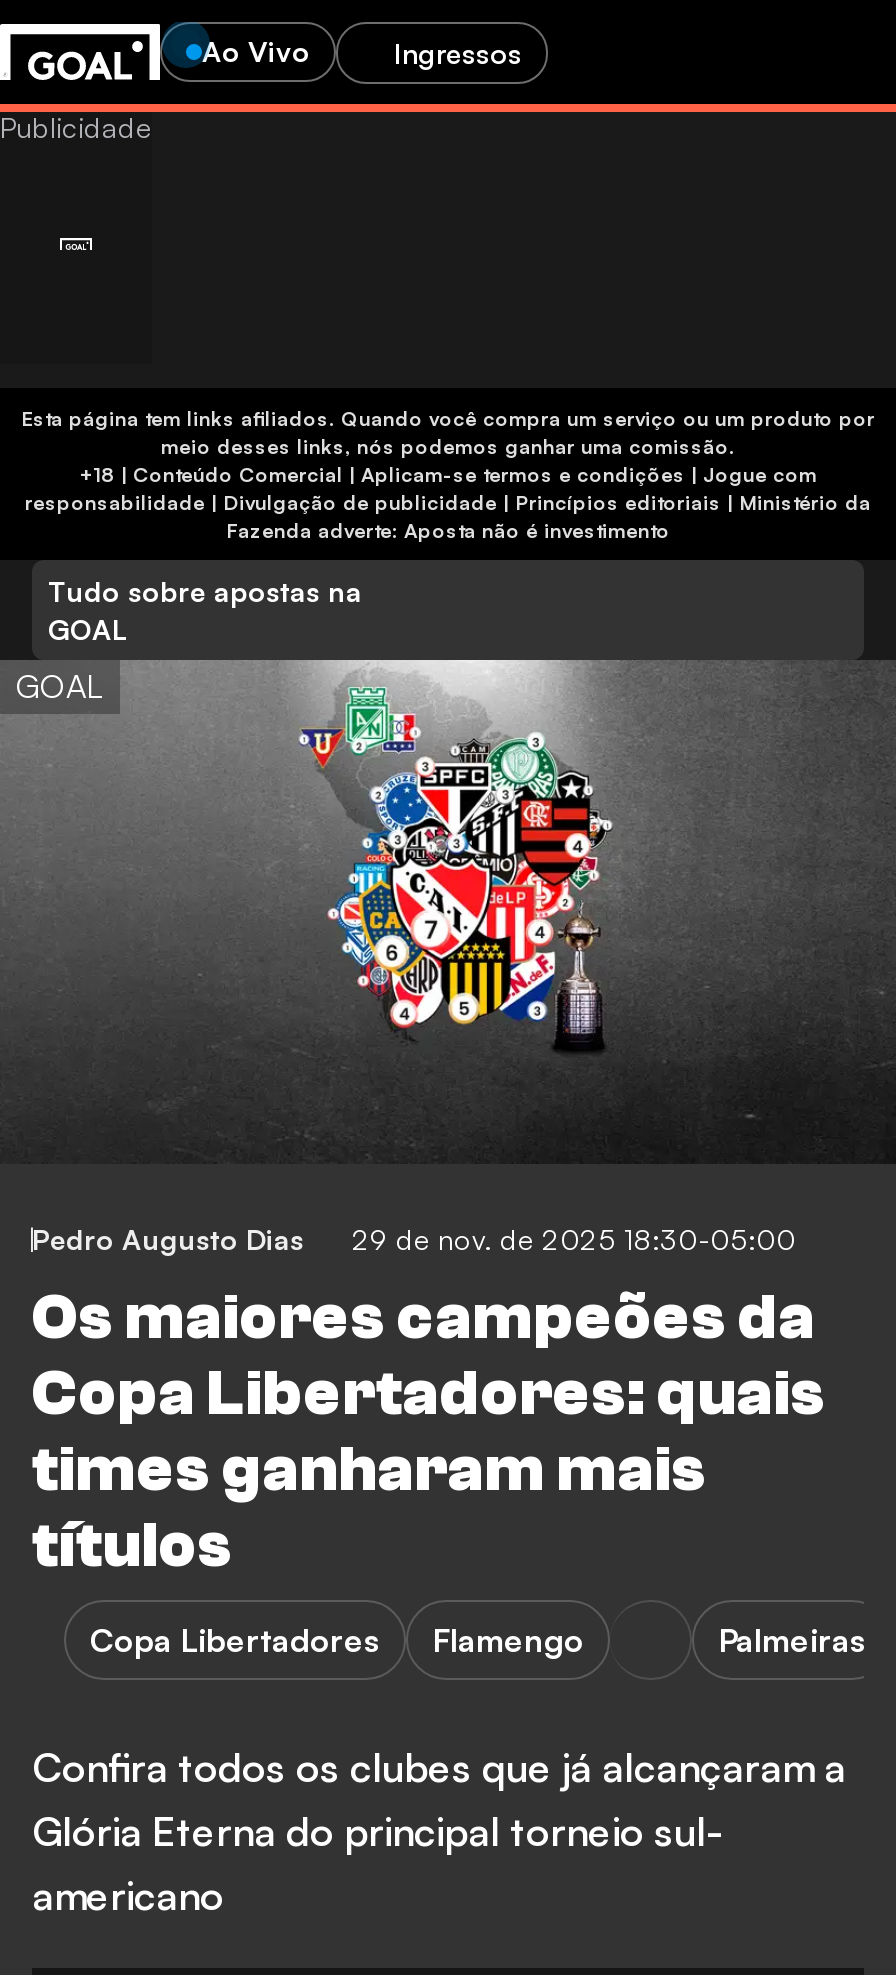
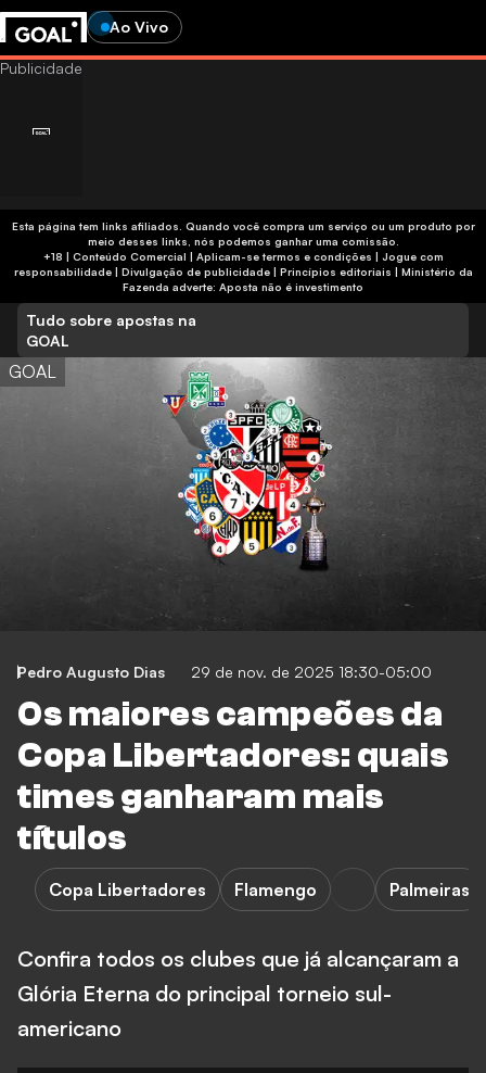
- Ingressos
